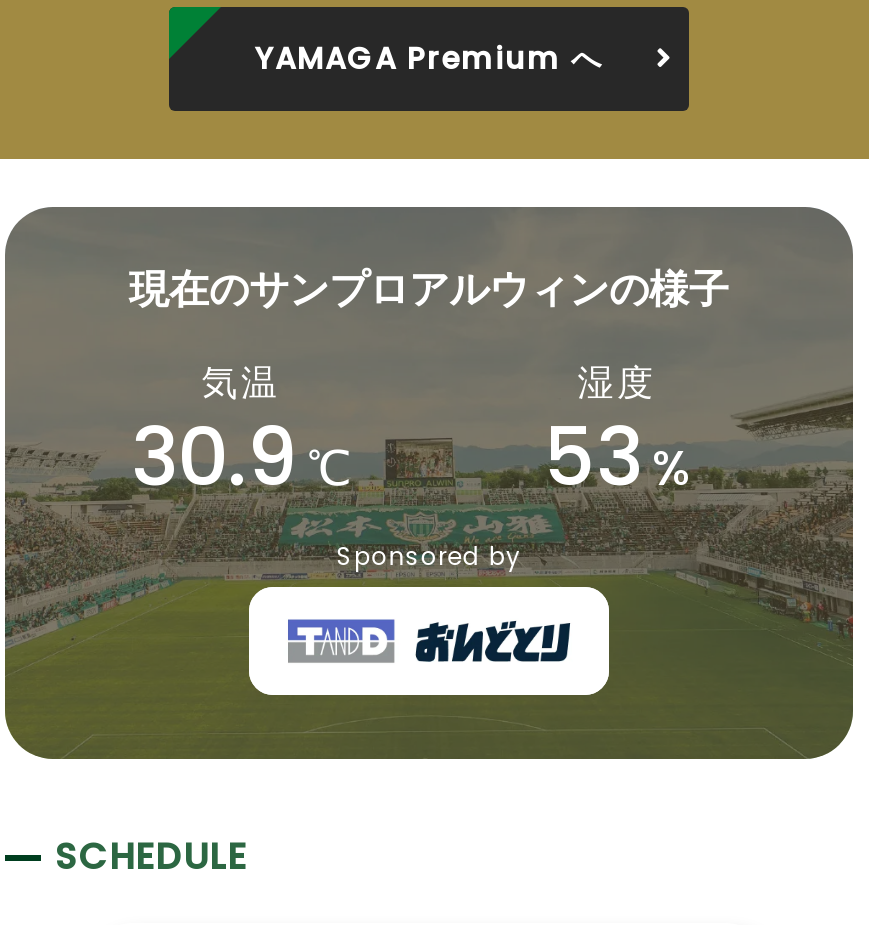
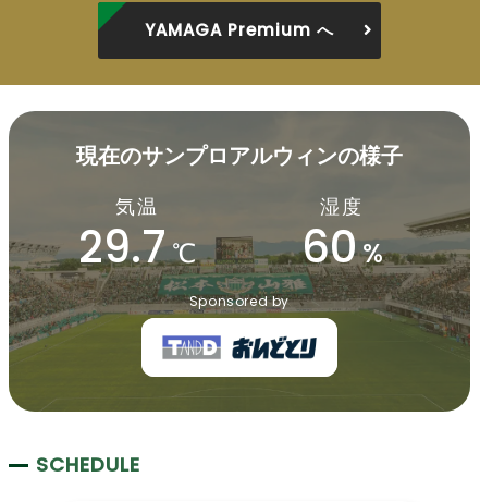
- 30.9 ℃
+ 29.7 ℃

- 53 %
+ 60 %
